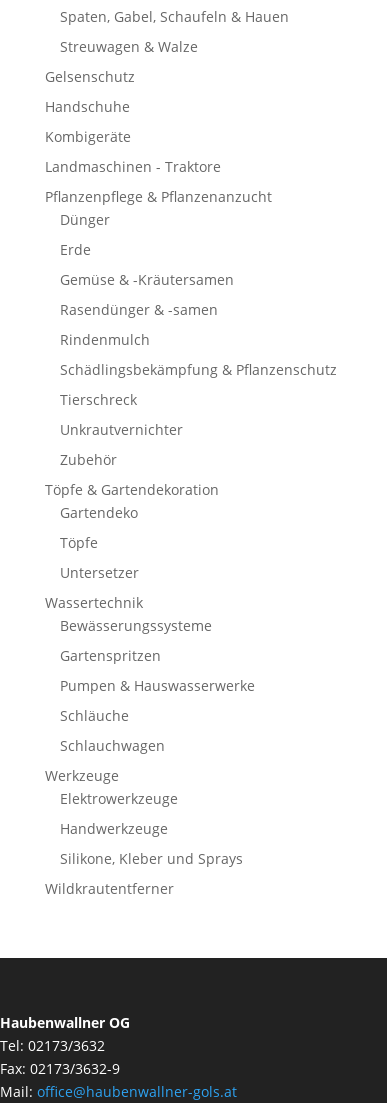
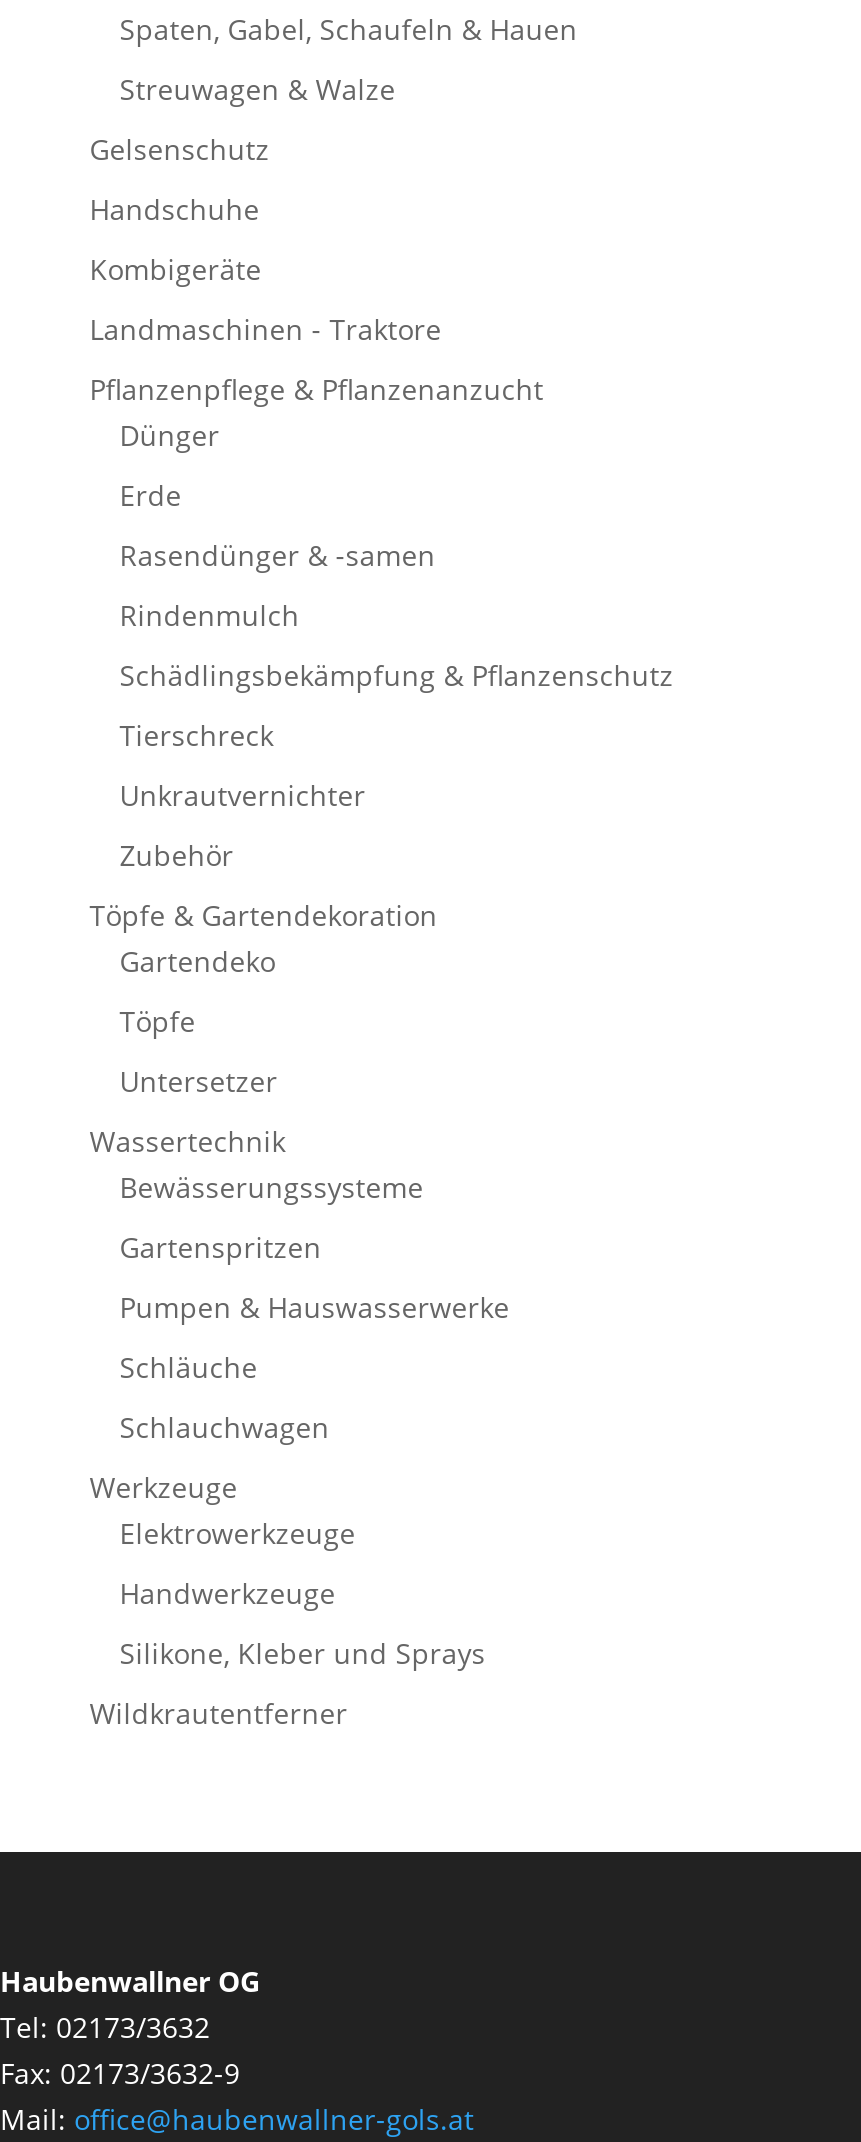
- Gemüse & -Kräutersamen
